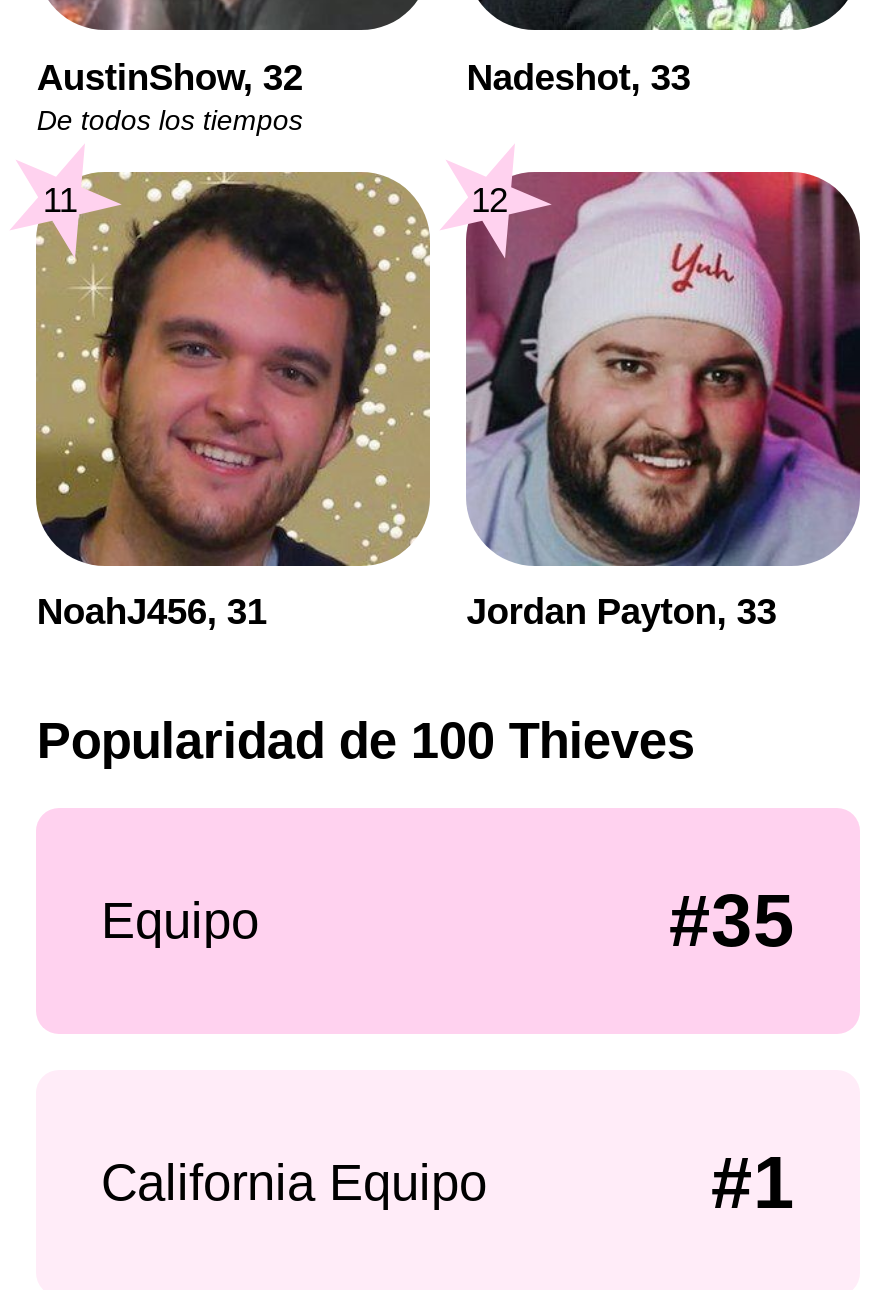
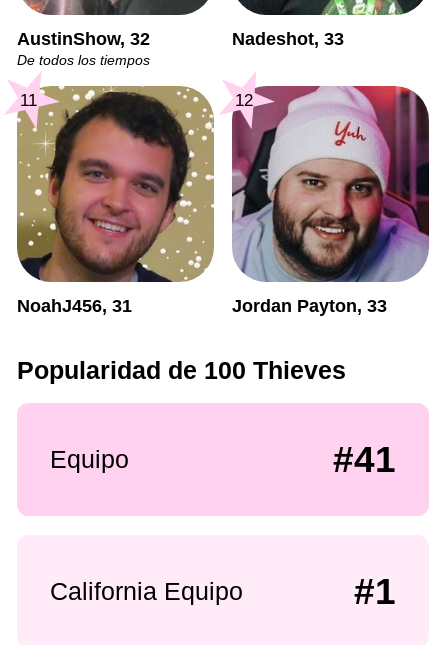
- #35
+ #41
